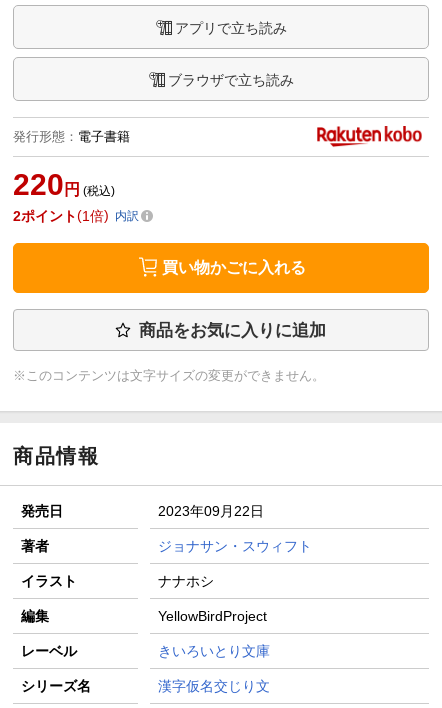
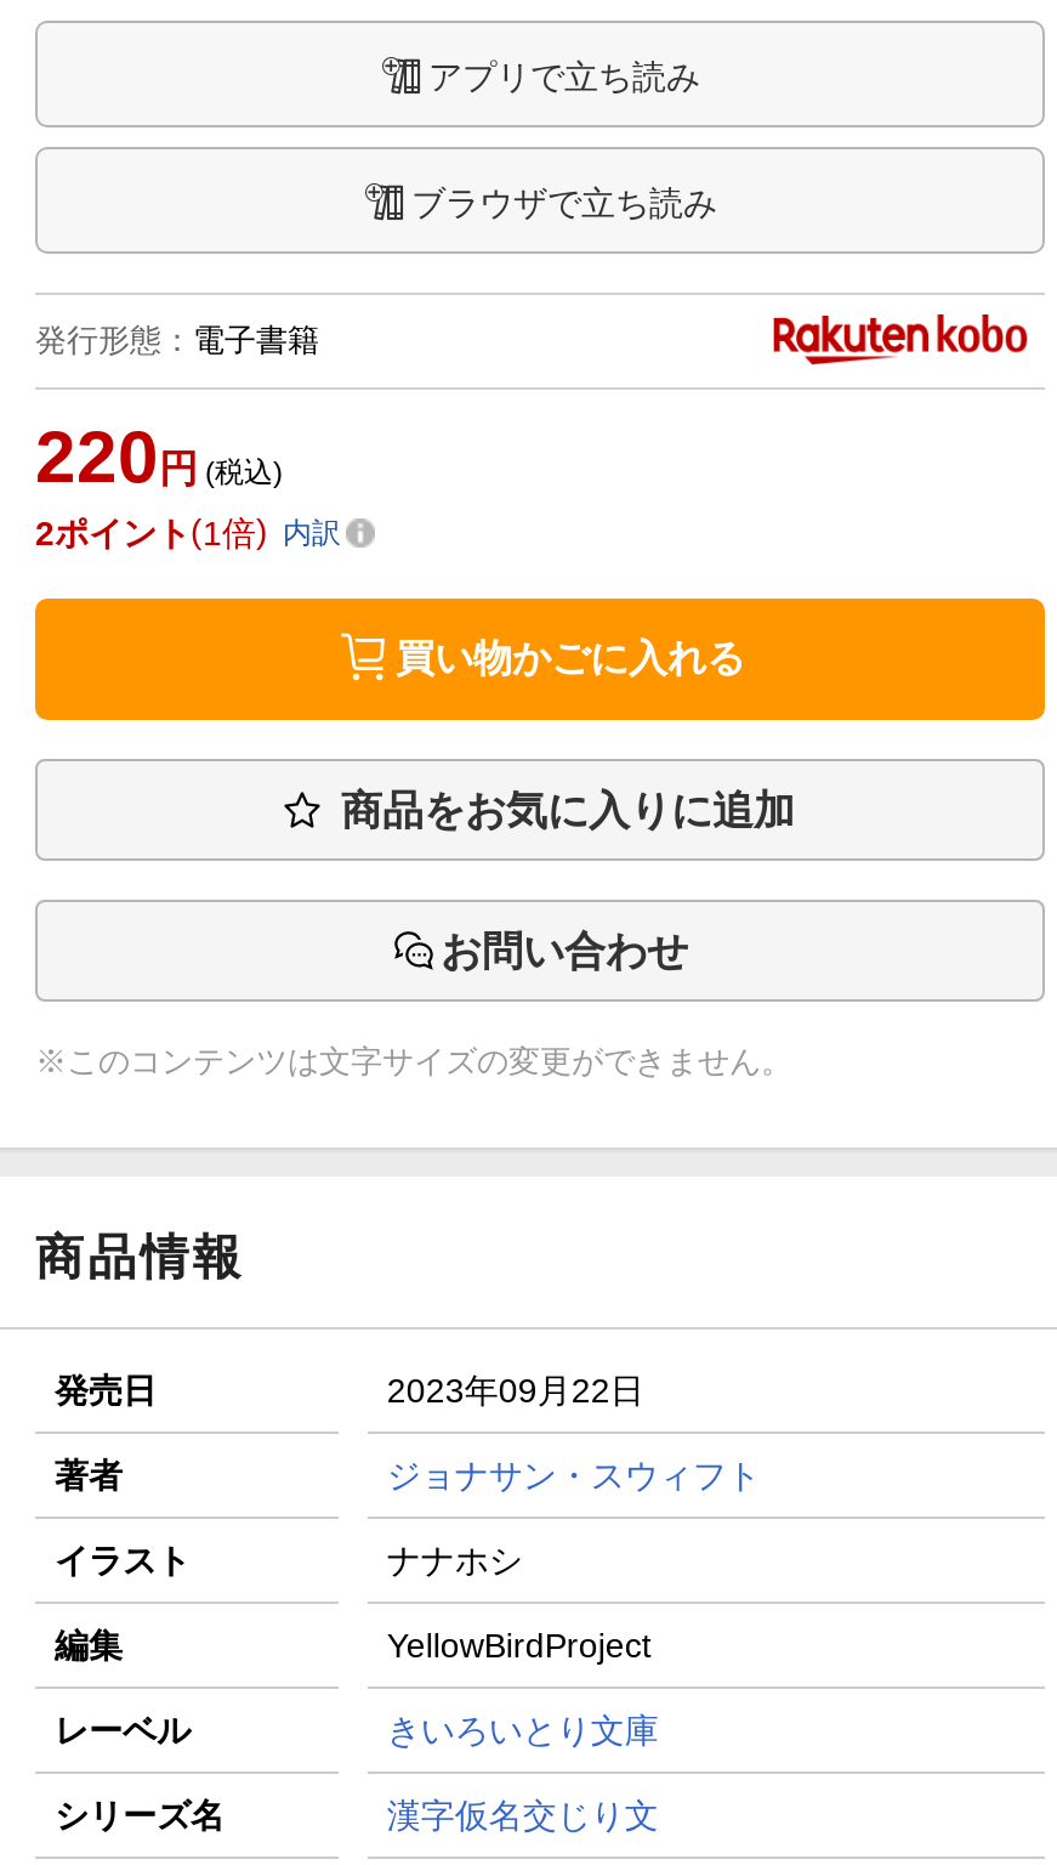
+ お問い合わせ
